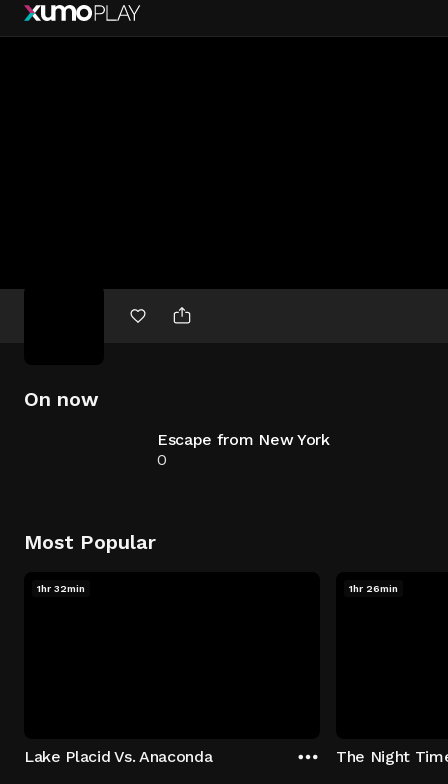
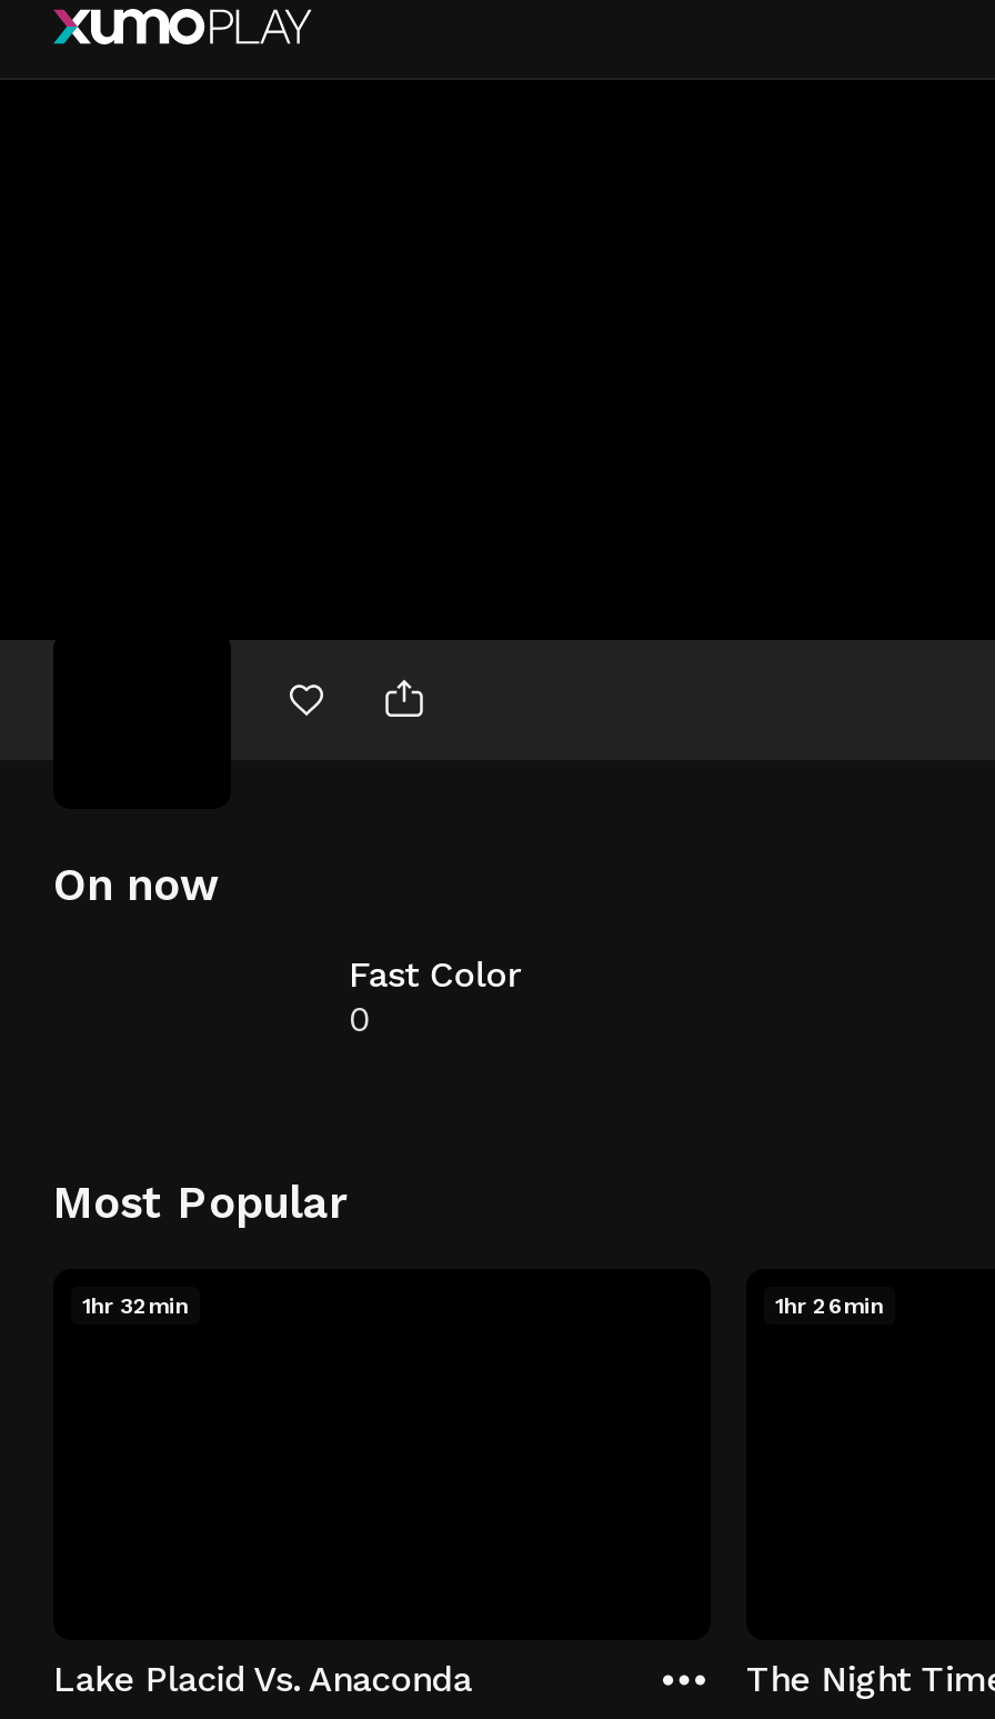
- Escape from New York
+ Fast Color
